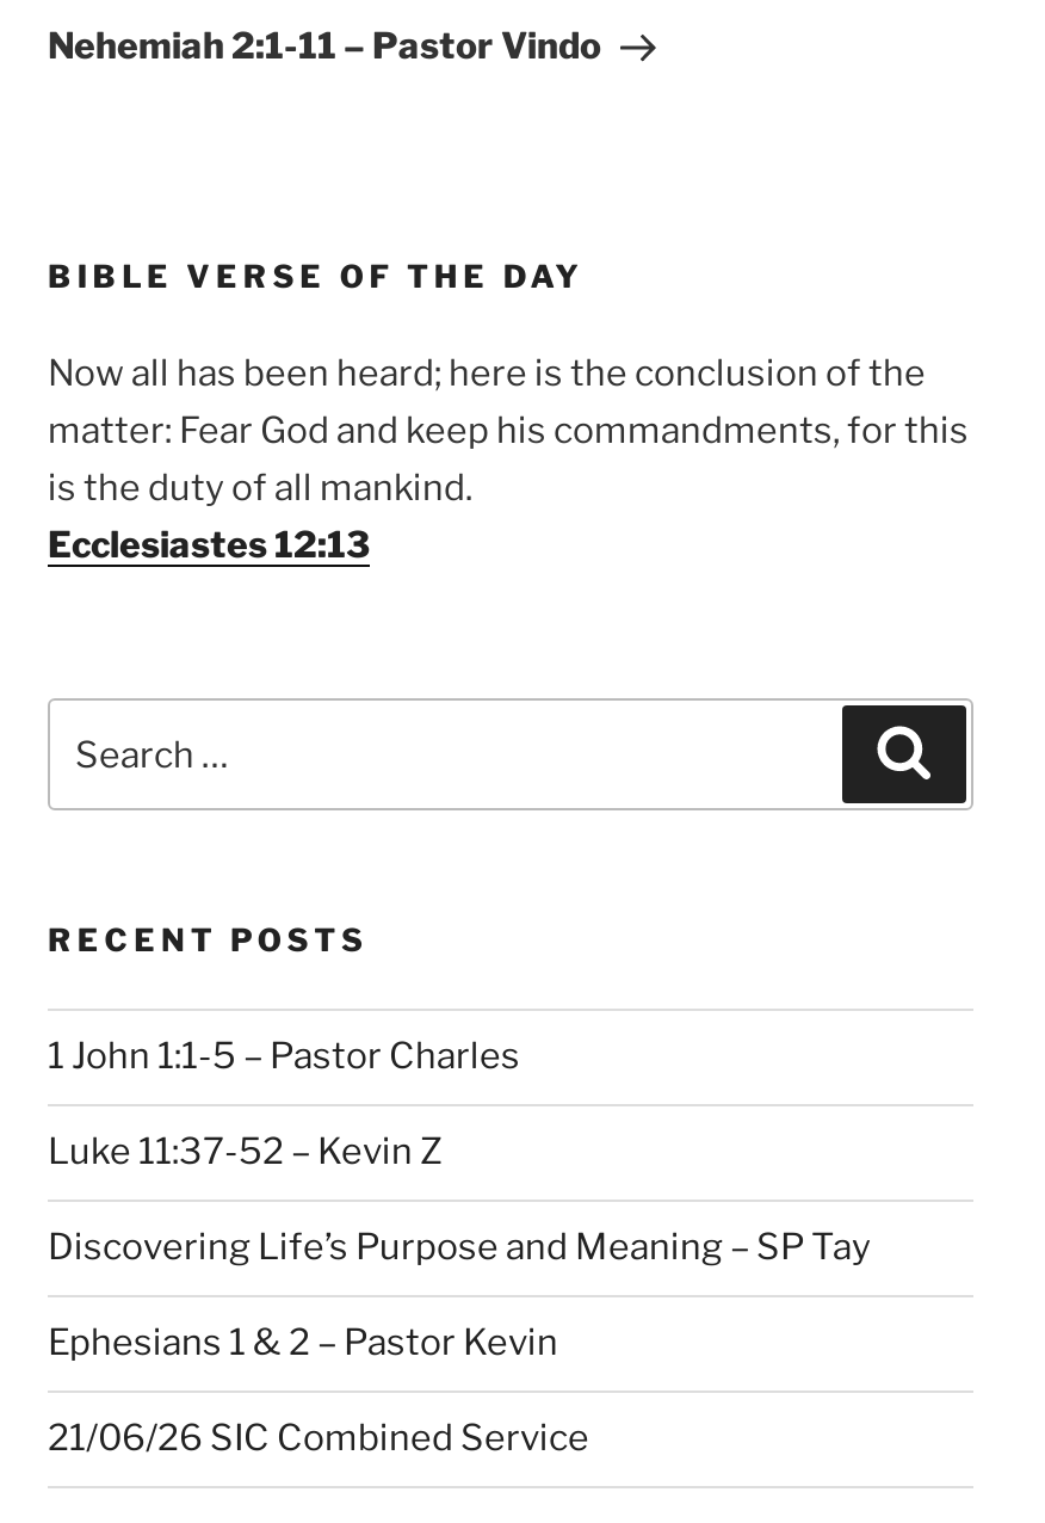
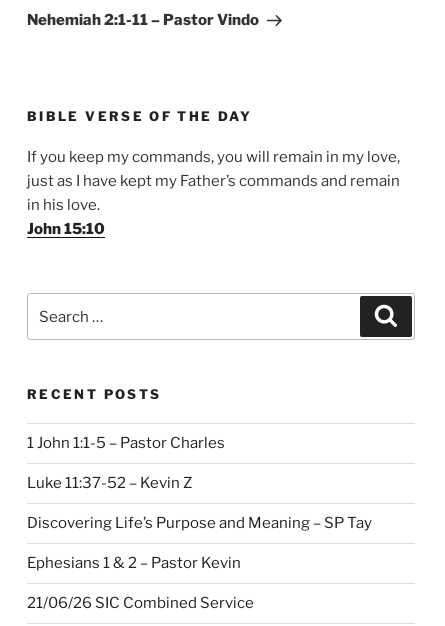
- Now all has been heard; here is the conclusion of the
- matter: Fear God and keep his commandments, for this
- is the duty of all mankind.
- Ecclesiastes 12:13
+ If you keep my commands, you will remain in my love,
+ just as I have kept my Father’s commands and remain
+ in his love.
+ John 15:10
